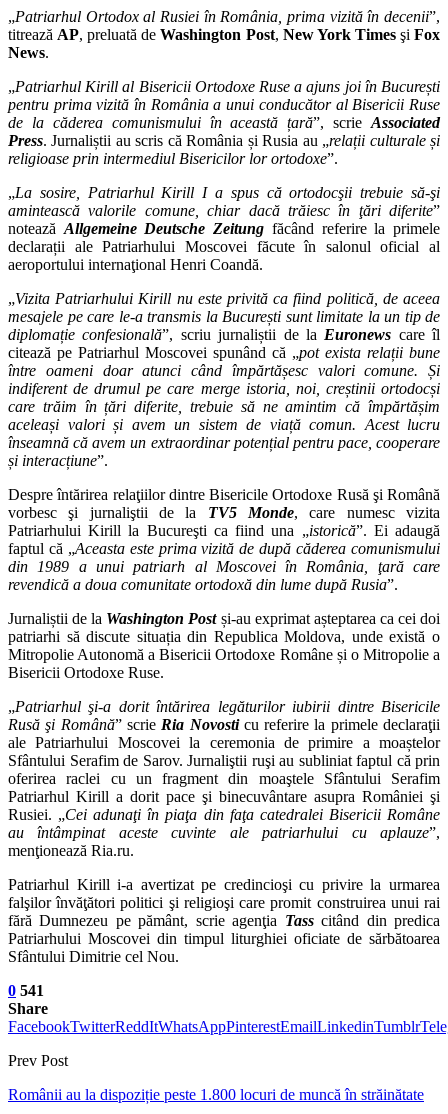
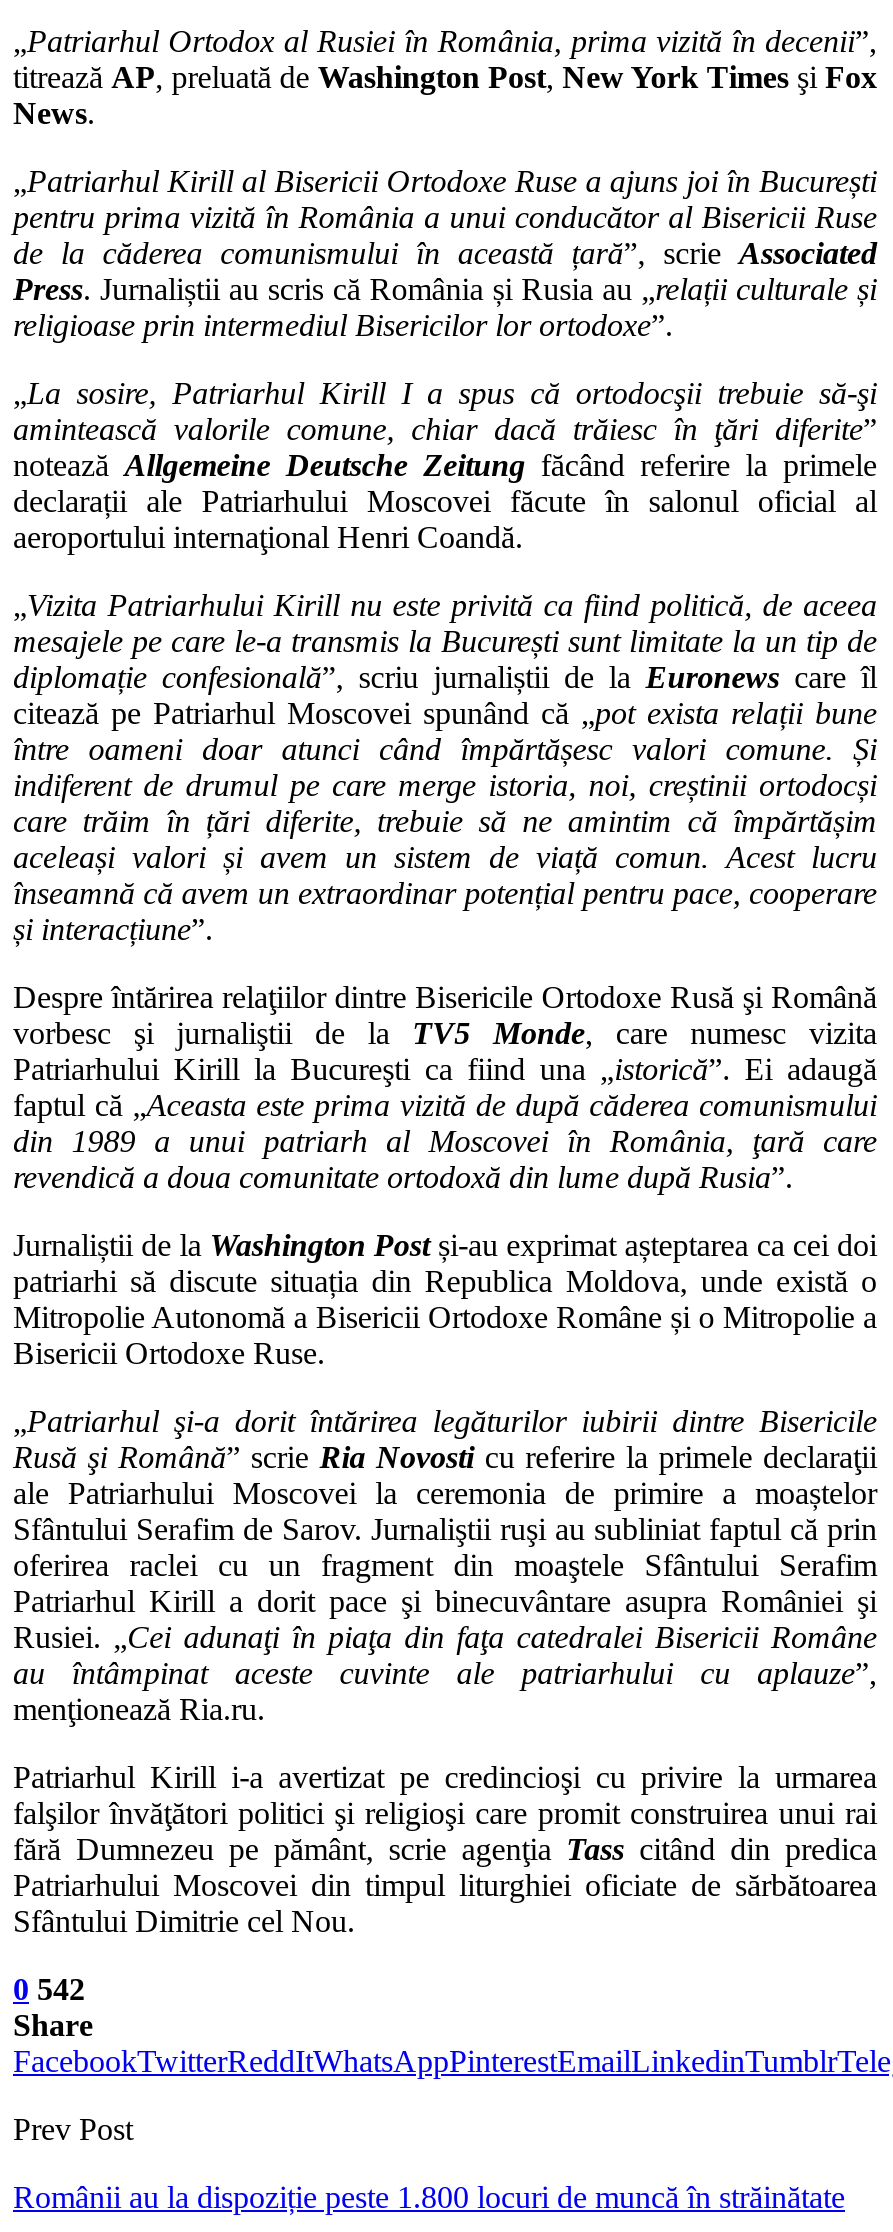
- 0 541
+ 0 542
